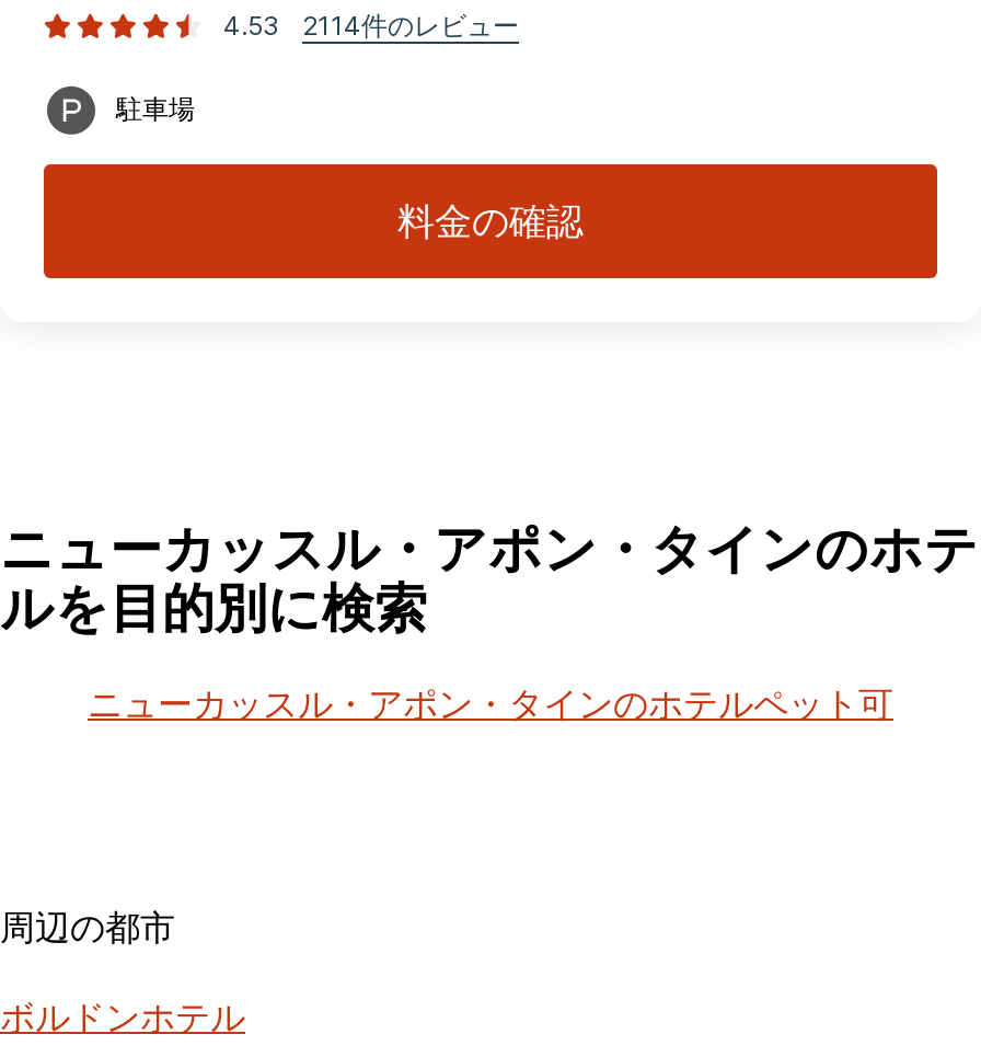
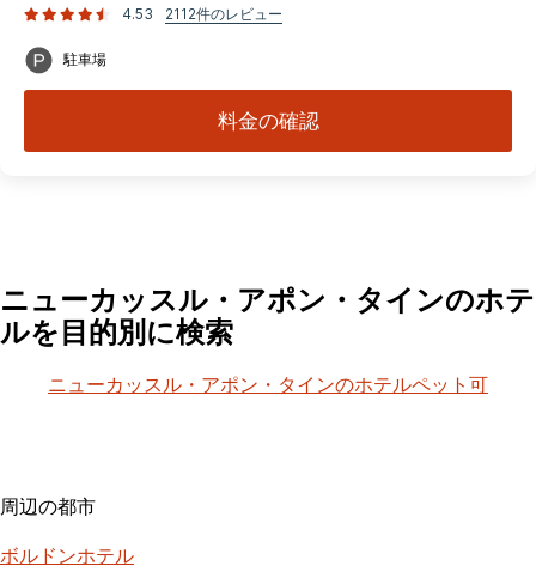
- 2114件のレビュー
+ 2112件のレビュー
